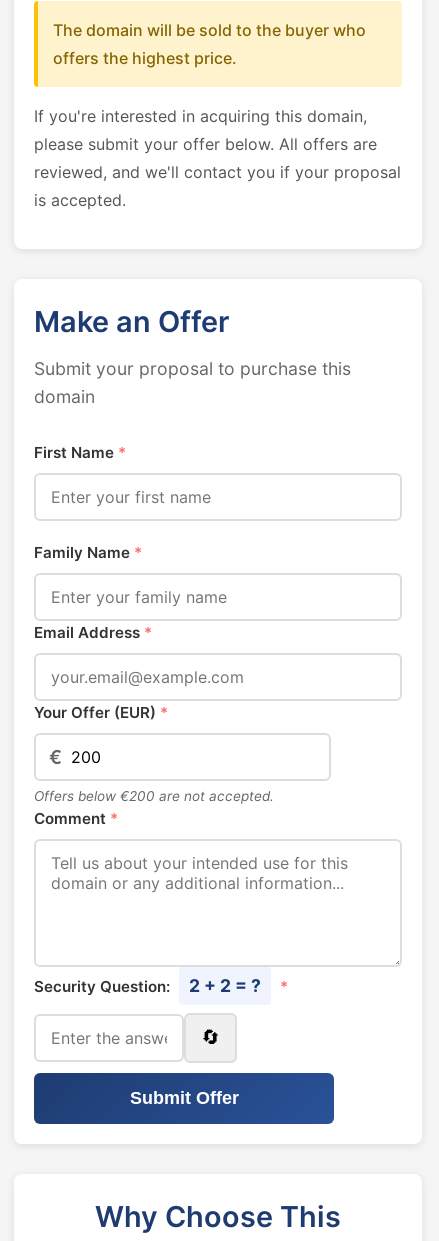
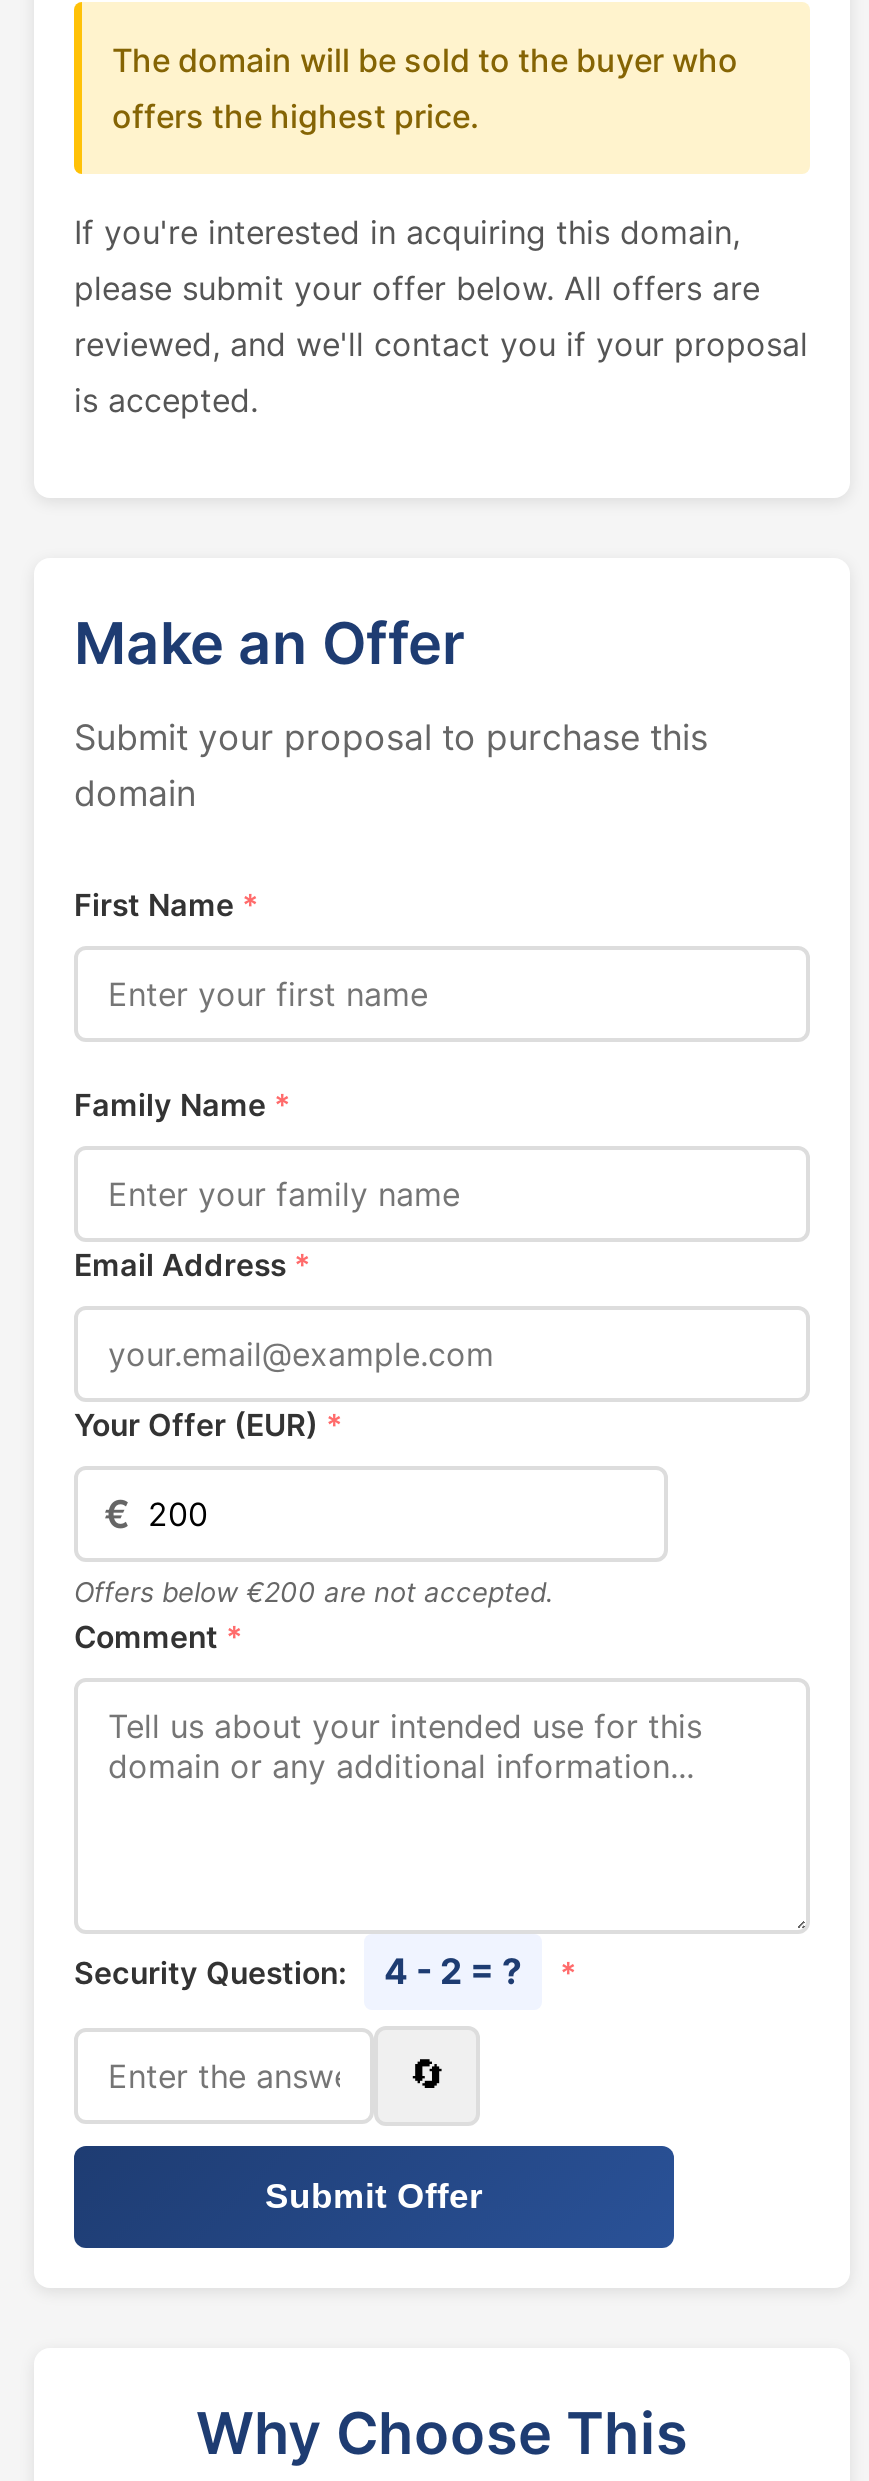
- 2 + 2 = ?
+ 4 - 2 = ?
